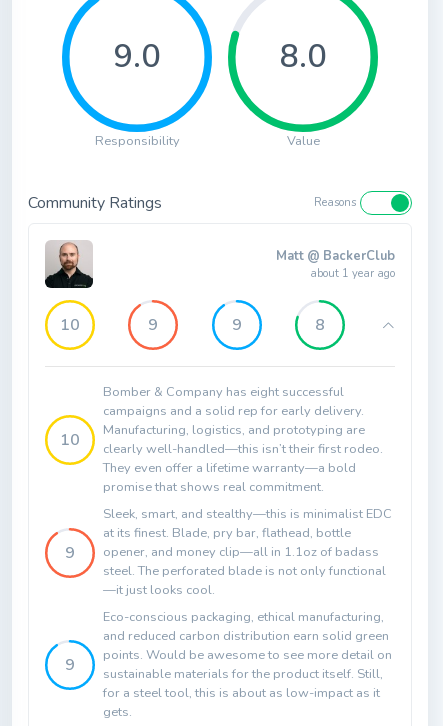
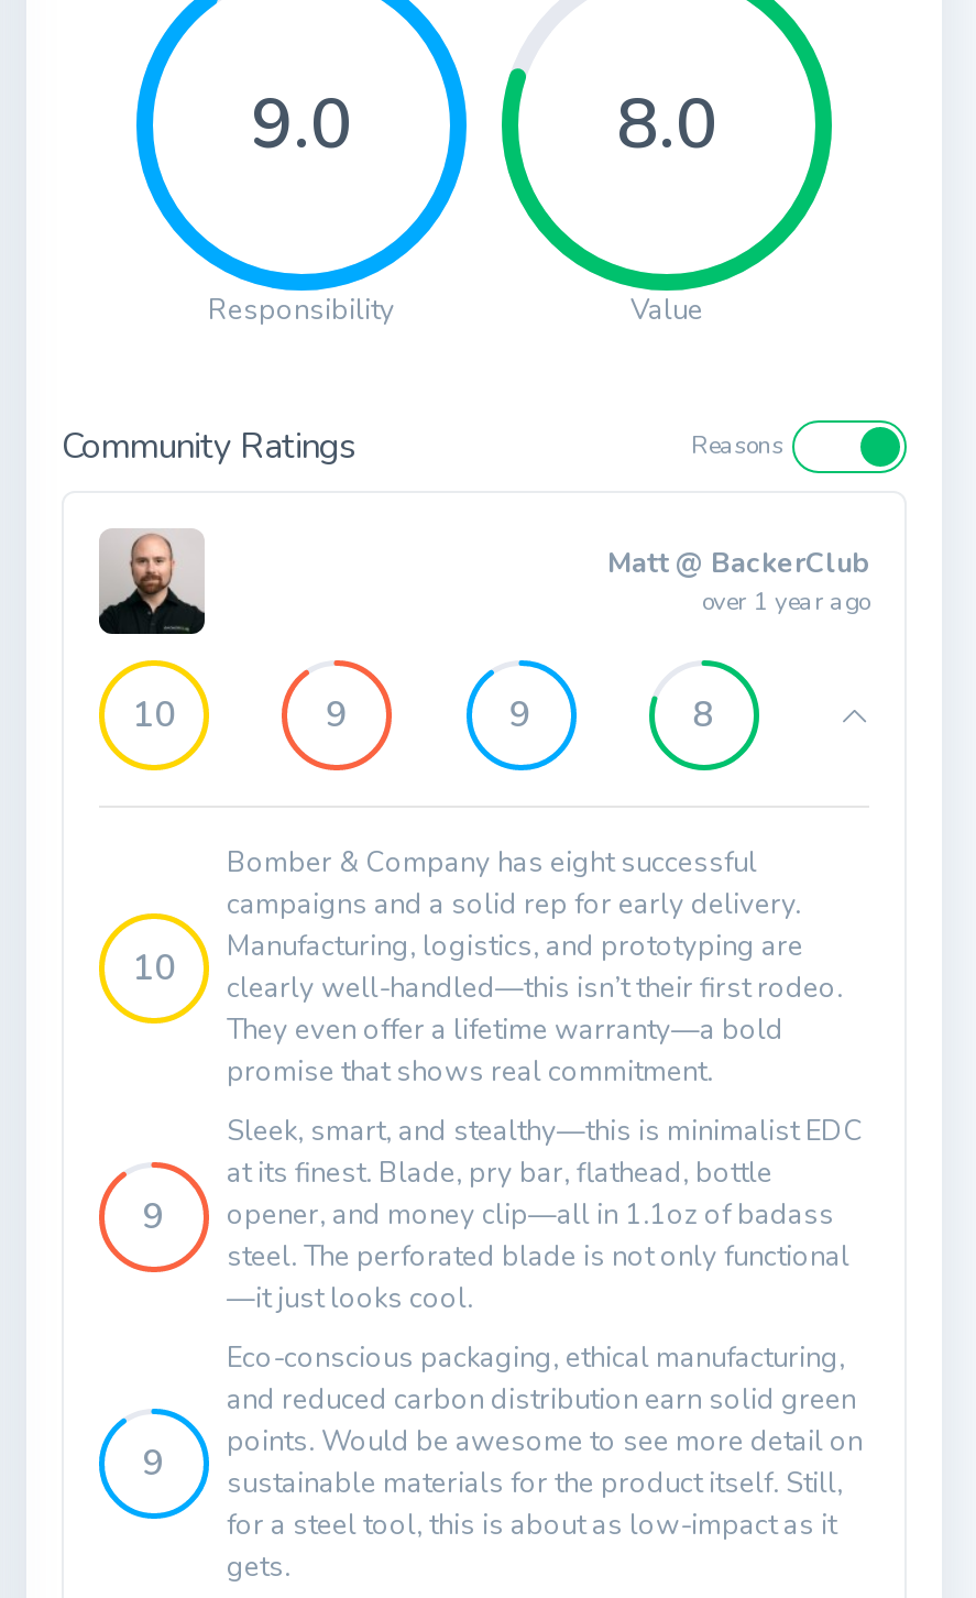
- about 1 year ago
+ over 1 year ago
